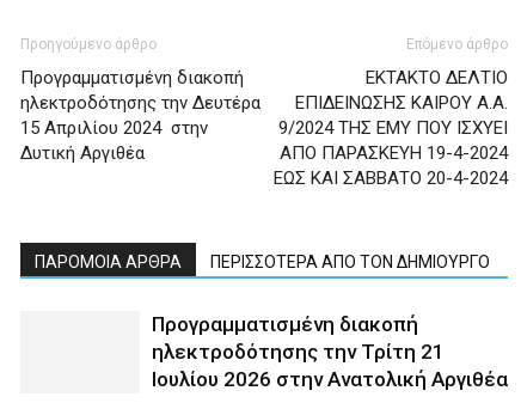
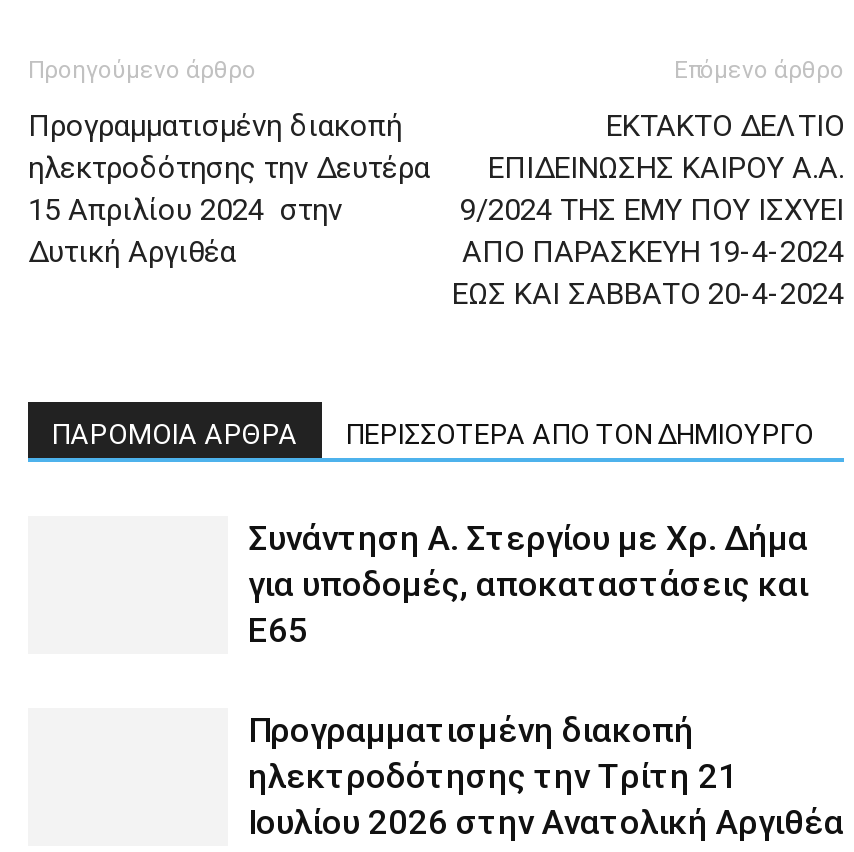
+ Συνάντηση Α. Στεργίου με Χρ. Δήμα
+ για υποδομές, αποκαταστάσεις και
+ Ε65
